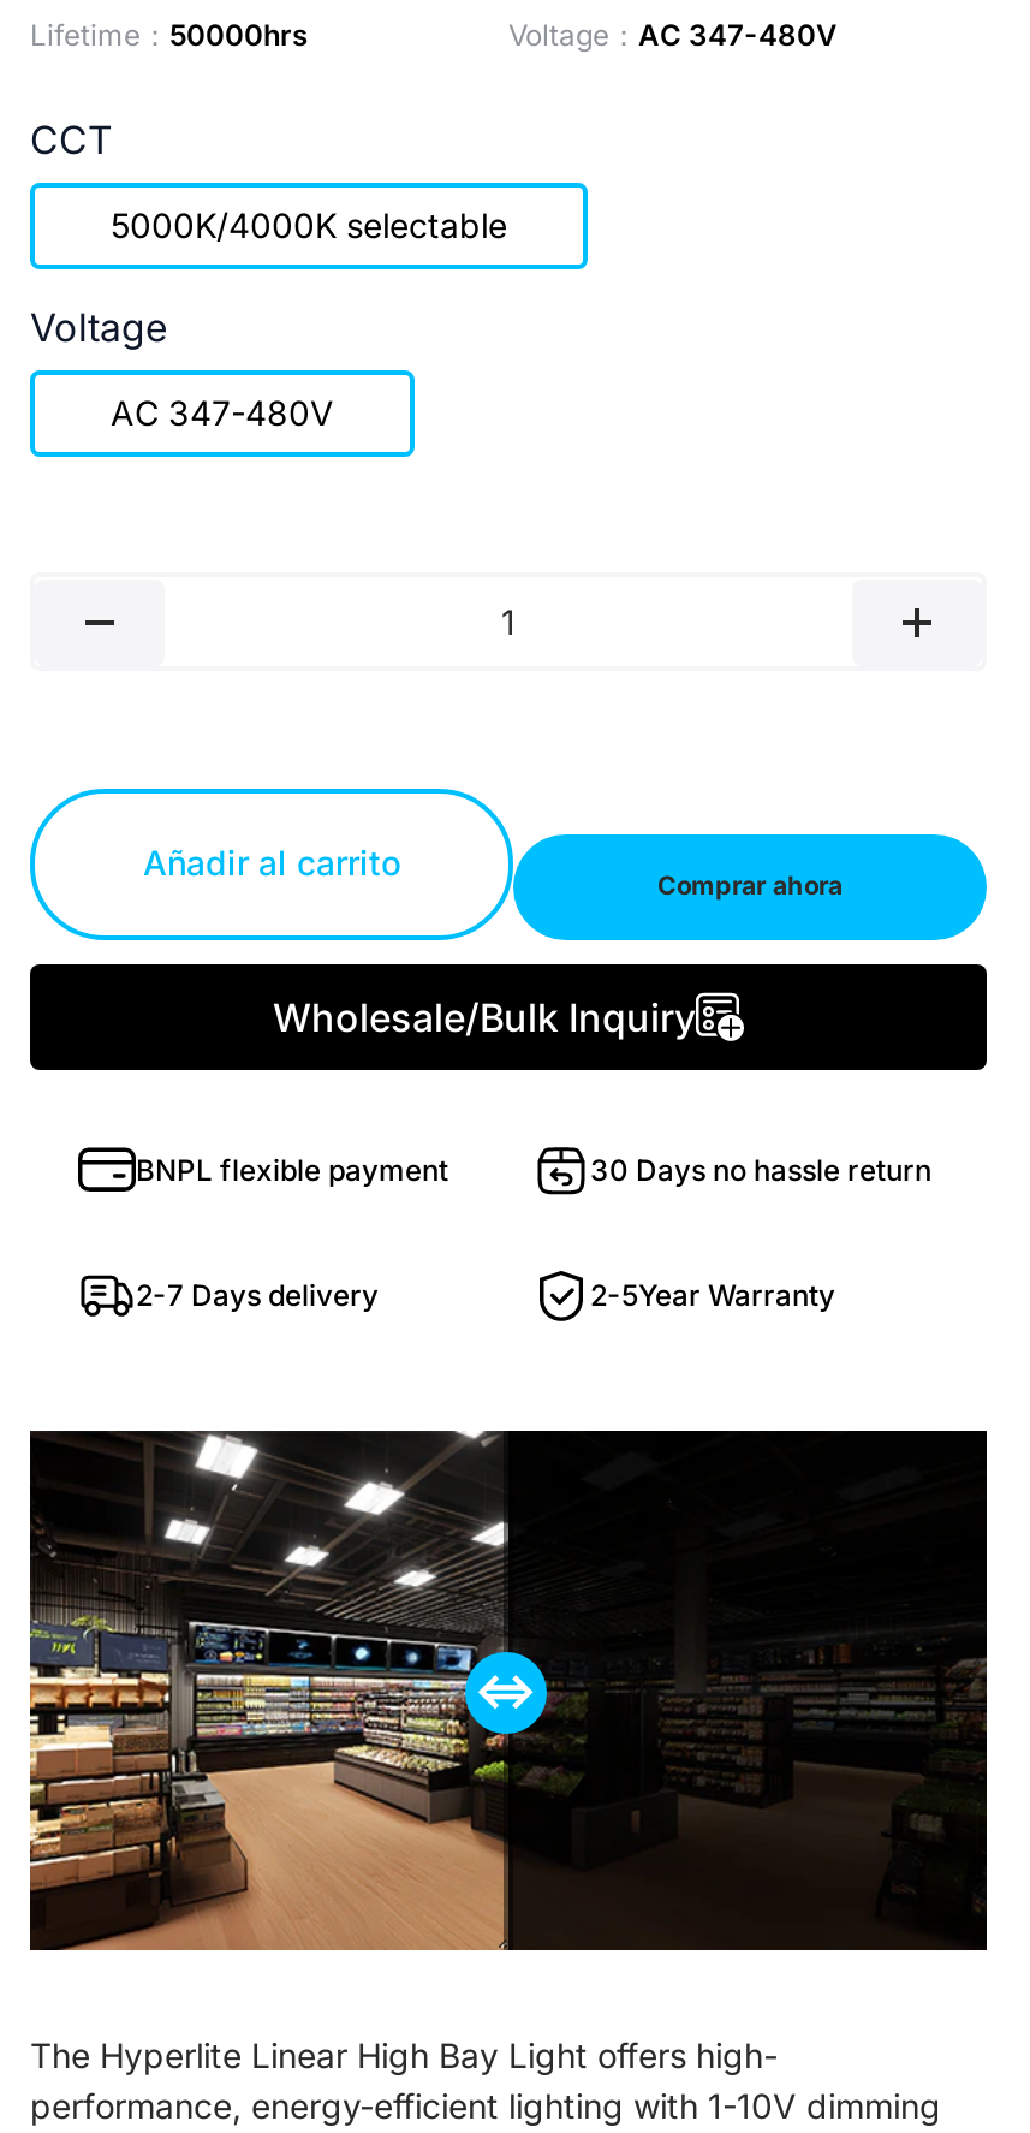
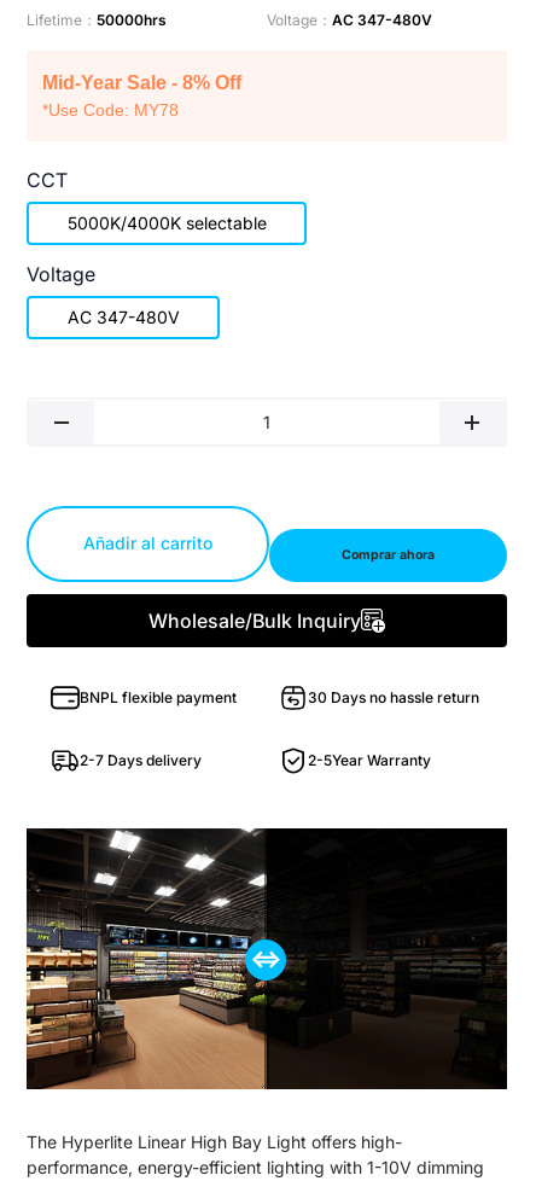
+ Mid-Year Sale - 8% Off
+ *Use Code: MY78
